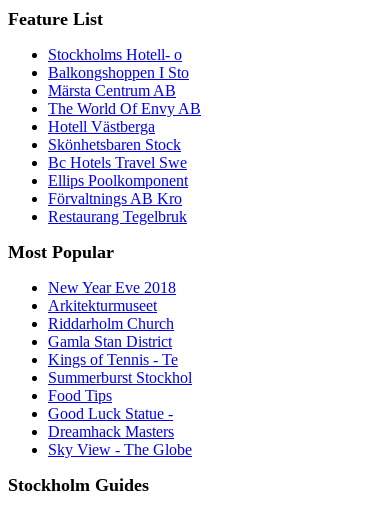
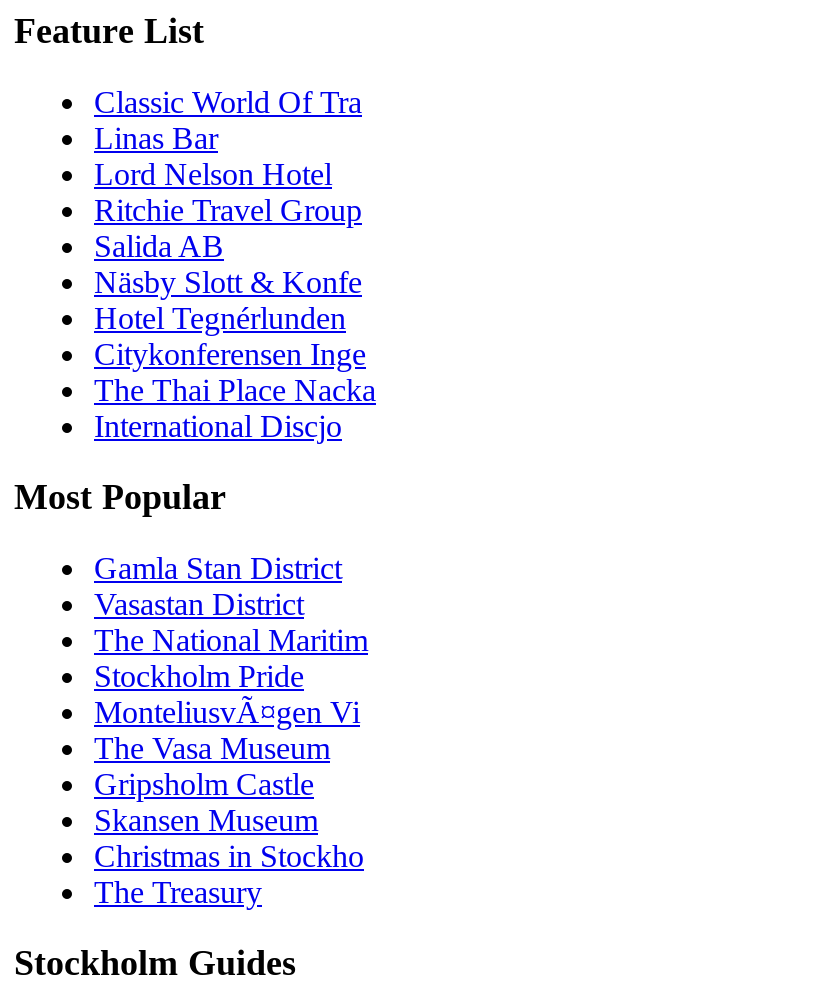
- Stockholms Hotell- o
- Balkongshoppen I Sto
- Märsta Centrum AB
- The World Of Envy AB
- Hotell Västberga
- Skönhetsbaren Stock
- Bc Hotels Travel Swe
- Ellips Poolkomponent
- Förvaltnings AB Kro
- Restaurang Tegelbruk
+ Classic World Of Tra
+ Linas Bar
+ Lord Nelson Hotel
+ Ritchie Travel Group
+ Salida AB
+ Näsby Slott & Konfe
+ Hotel Tegnérlunden
+ Citykonferensen Inge
+ The Thai Place Nacka
+ International Discjo

- New Year Eve 2018
- Arkitekturmuseet
- Riddarholm Church

moved up: Gamla Stan District

- Kings of Tennis - Te
- Summerburst Stockhol
- Food Tips
- Good Luck Statue -
- Dreamhack Masters
- Sky View - The Globe
+ Vasastan District
+ The National Maritim
+ Stockholm Pride
+ MonteliusvÃ¤gen Vi
+ The Vasa Museum
+ Gripsholm Castle
+ Skansen Museum
+ Christmas in Stockho
+ The Treasury
